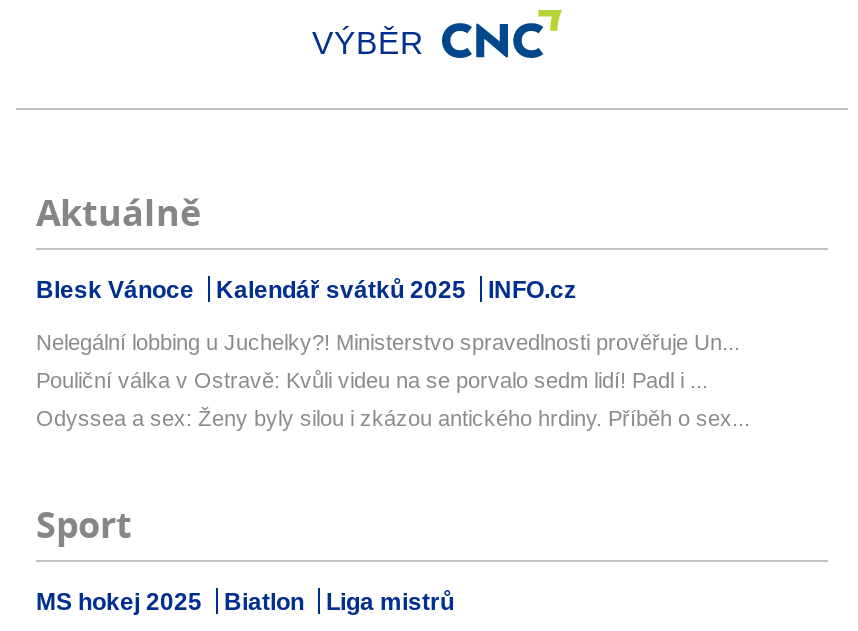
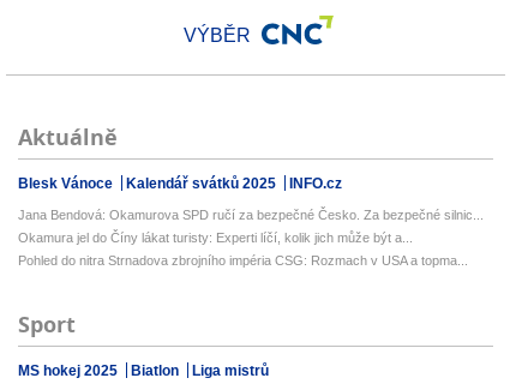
- Nelegální lobbing u Juchelky?! Ministerstvo spravedlnosti prověřuje Un...
+ Jana Bendová: Okamurova SPD ručí za bezpečné Česko. Za bezpečné silnic...

- Pouliční válka v Ostravě: Kvůli videu na se porvalo sedm lidí! Padl i ...
+ Okamura jel do Číny lákat turisty: Experti líčí, kolik jich může být a...

- Odyssea a sex: Ženy byly silou i zkázou antického hrdiny. Příběh o sex...
+ Pohled do nitra Strnadova zbrojního impéria CSG: Rozmach v USA a topma...
